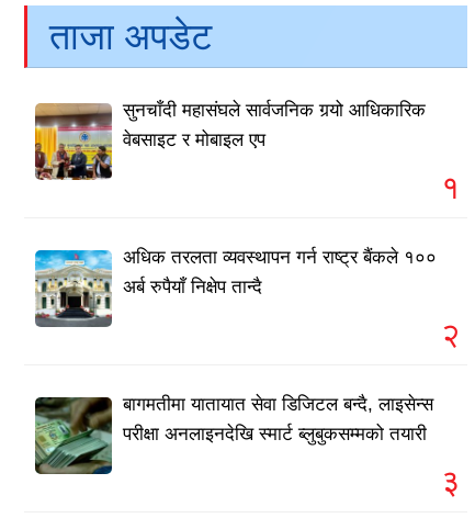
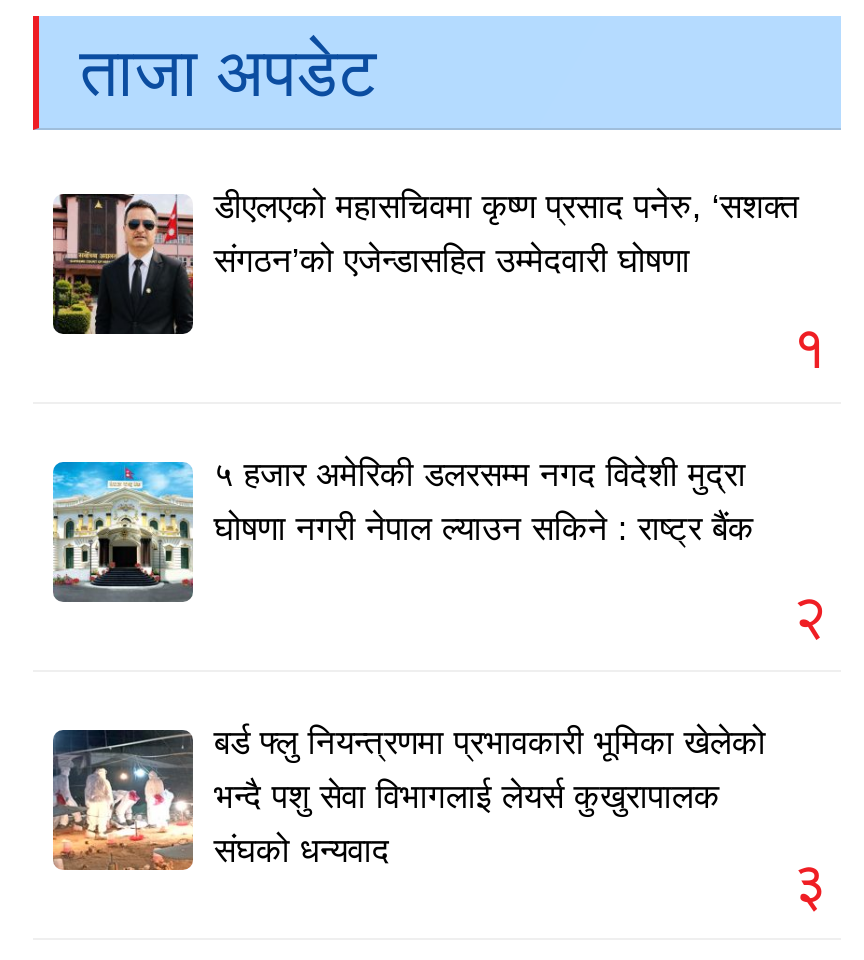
- [image]
- सुनचाँदी महासंघले सार्वजनिक गर्‍यो आधिकारिक
- वेबसाइट र मोबाइल एप
+ [image]
+ डीएलएको महासचिवमा कृष्ण प्रसाद पनेरु, ‘सशक्त
+ संगठन’को एजेन्डासहित उम्मेदवारी घोषणा

- अधिक तरलता व्यवस्थापन गर्न राष्ट्र बैंकले १००
- अर्ब रुपैयाँ निक्षेप तान्दै
+ ५ हजार अमेरिकी डलरसम्म नगद विदेशी मुद्रा
+ घोषणा नगरी नेपाल ल्याउन सकिने : राष्ट्र बैंक

- [image]
- बागमतीमा यातायात सेवा डिजिटल बन्दै, लाइसेन्स
- परीक्षा अनलाइनदेखि स्मार्ट ब्लुबुकसम्मको तयारी
+ [image]
+ बर्ड फ्लु नियन्त्रणमा प्रभावकारी भूमिका खेलेको
+ भन्दै पशु सेवा विभागलाई लेयर्स कुखुरापालक
+ संघको धन्यवाद
